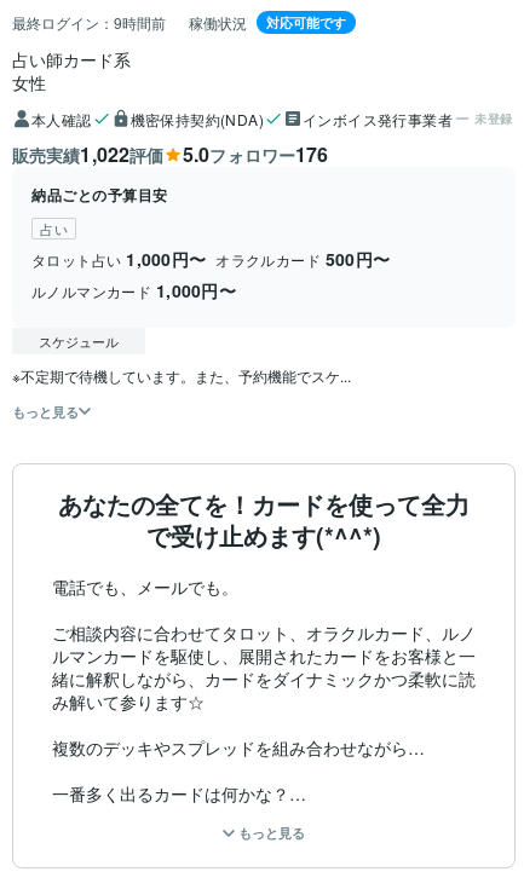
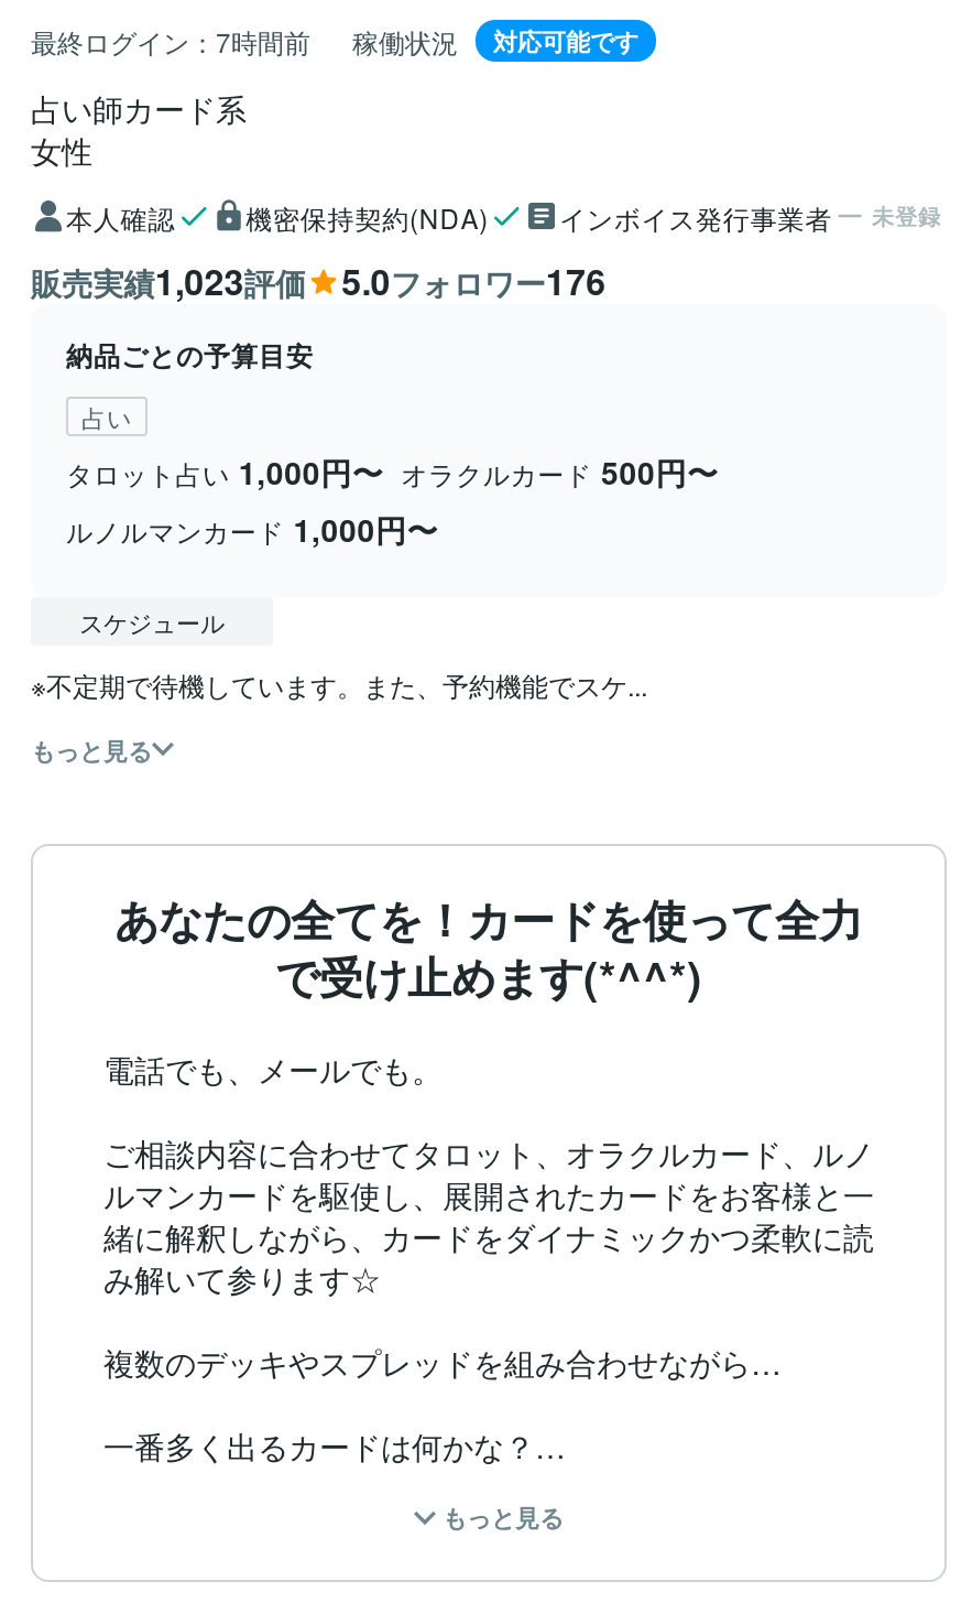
- 最終ログイン：9時間前
+ 最終ログイン：7時間前

- 販売実績1,022評価
+ 販売実績1,023評価
